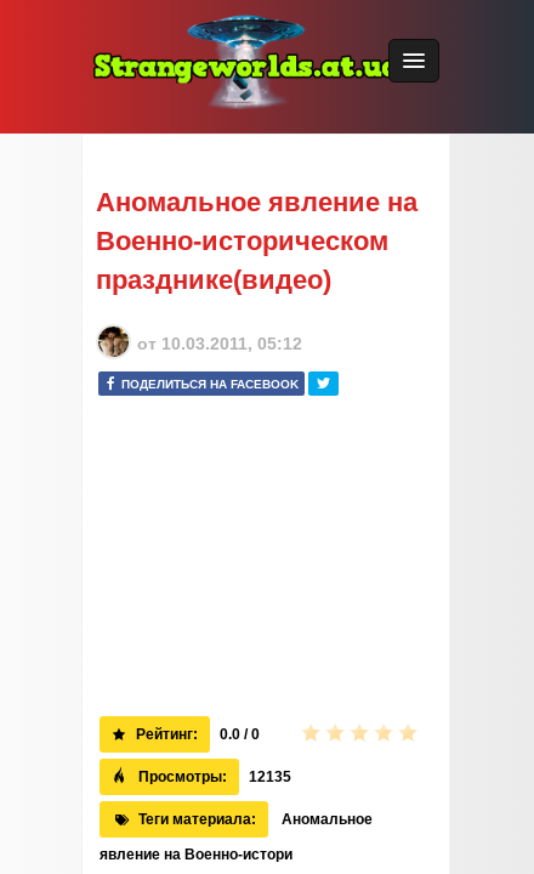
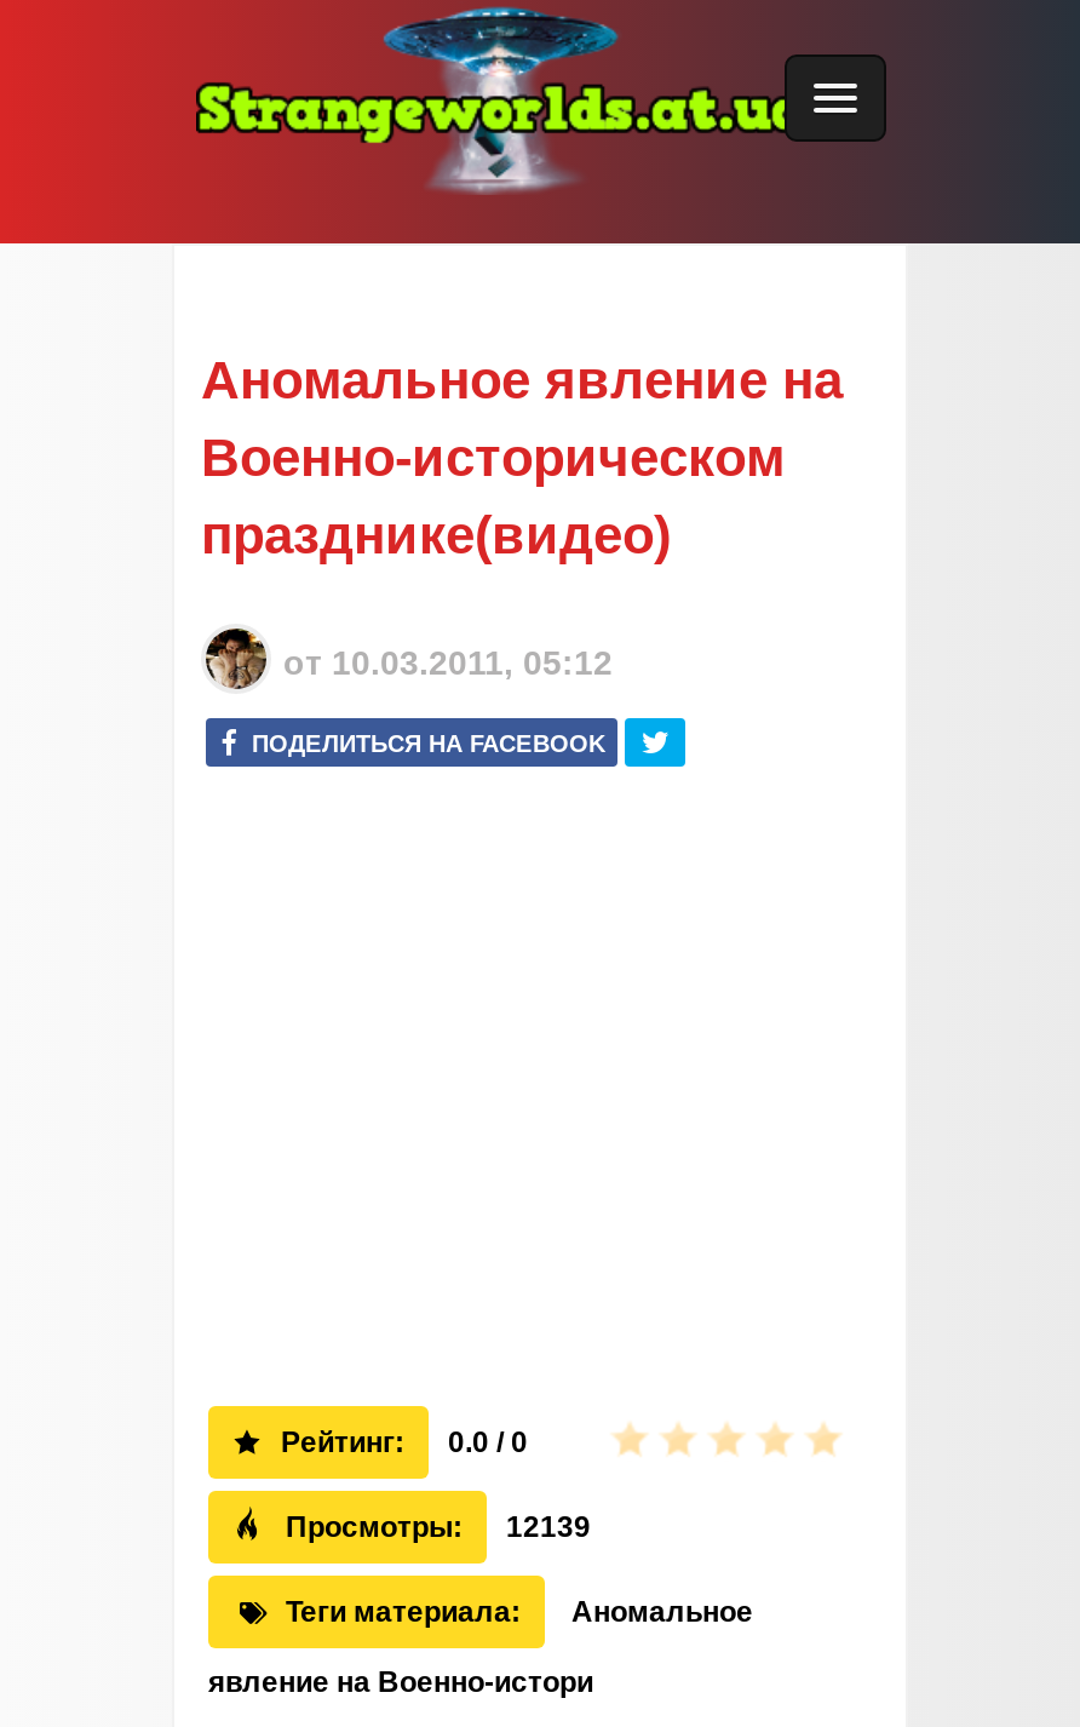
- Просмотры: 12135
+ Просмотры: 12139
